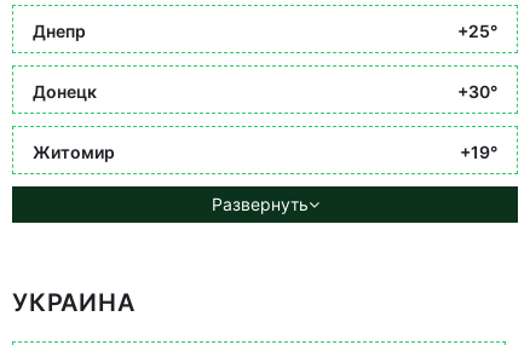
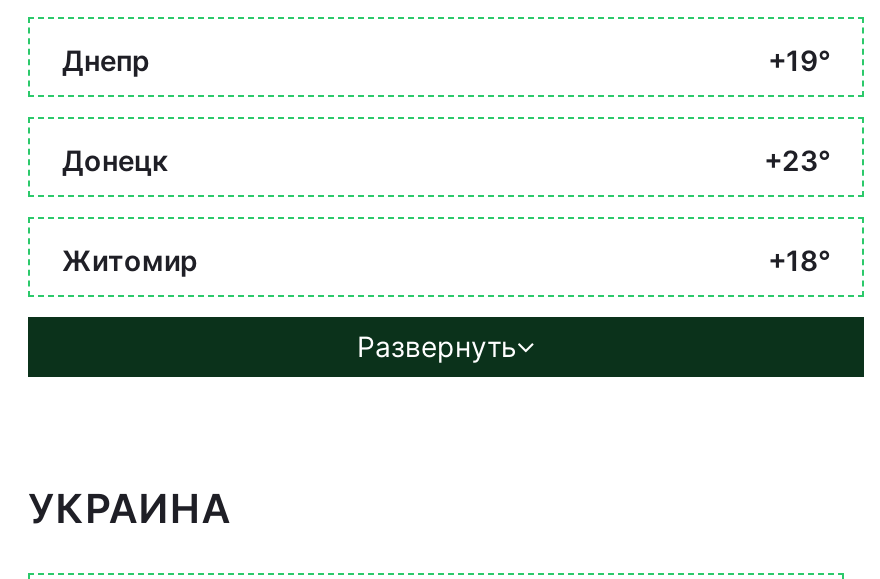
- +25°
+ +19°

- +30°
+ +23°

- +19°
+ +18°
